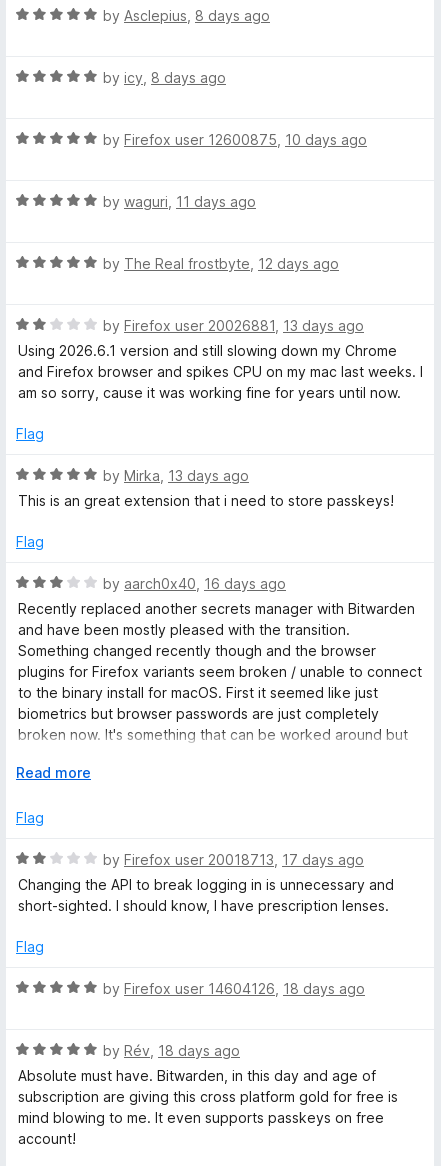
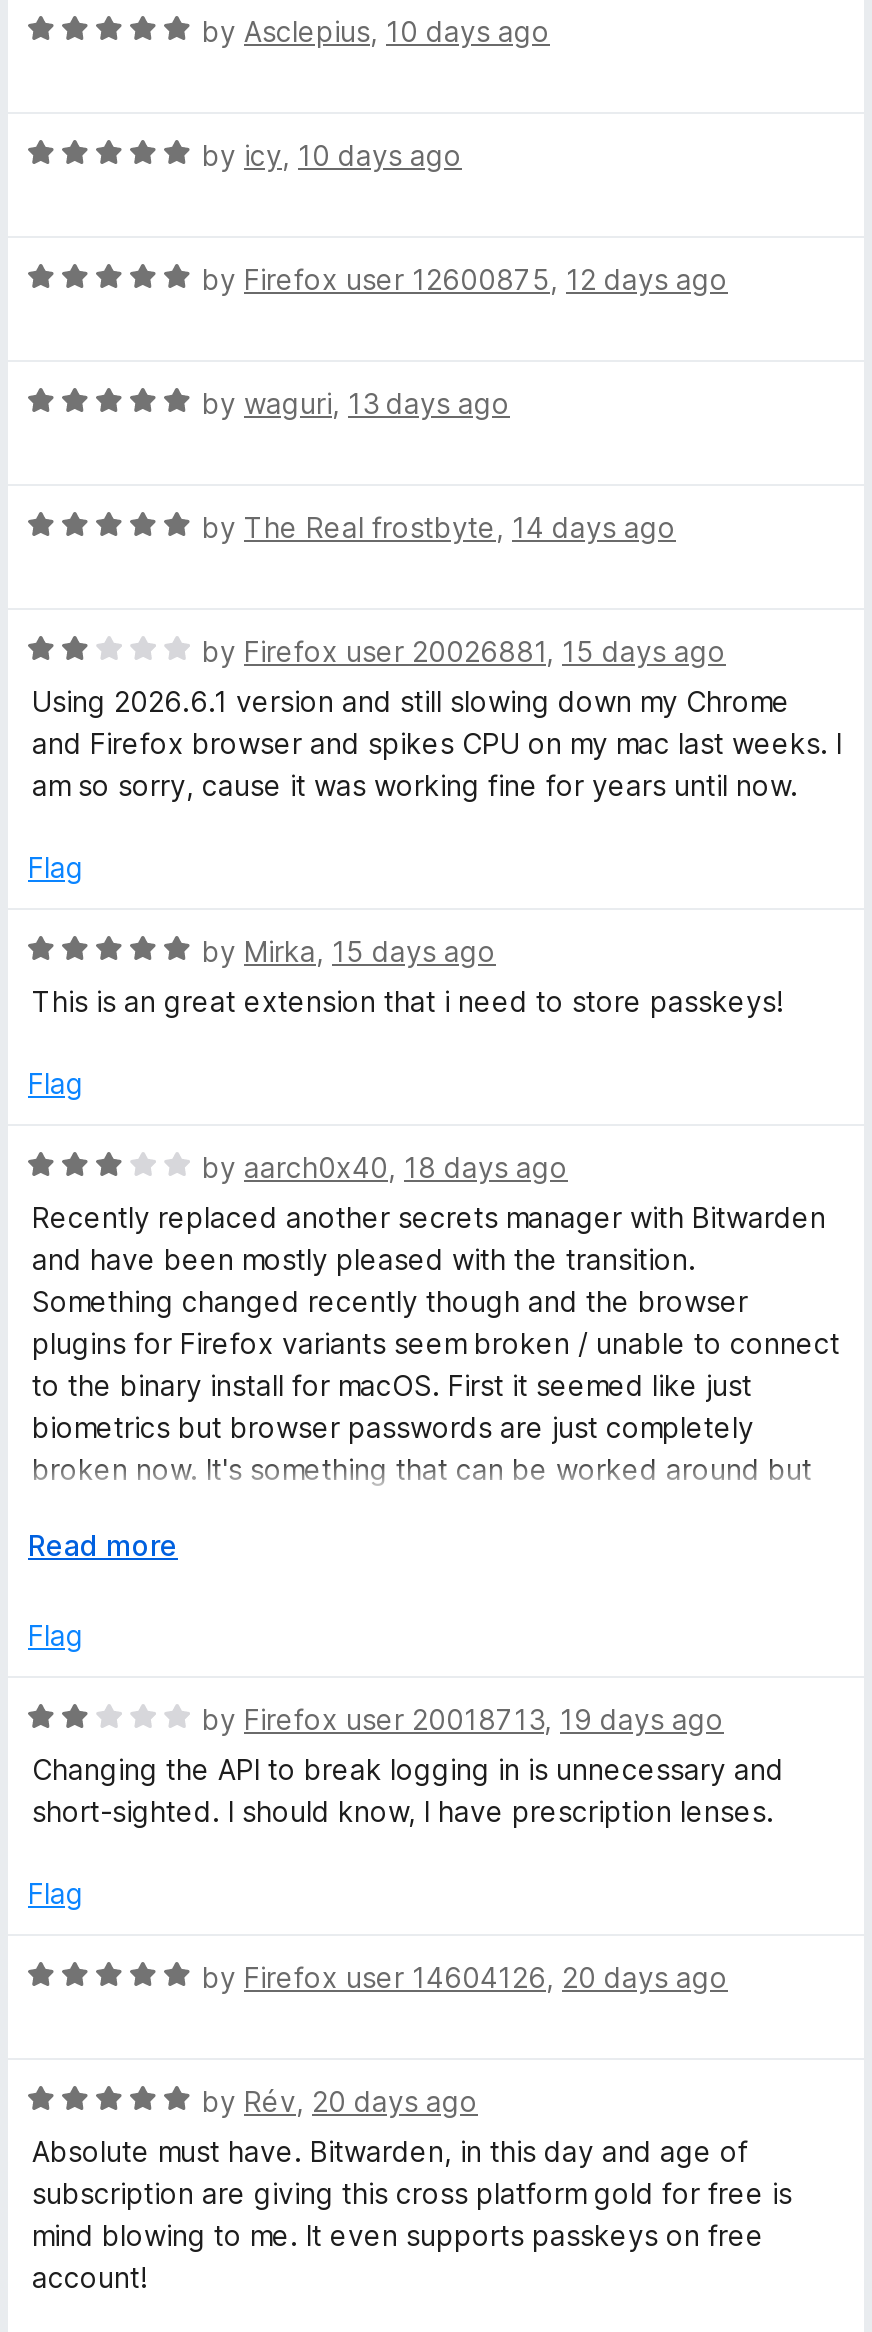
- by Asclepius, 8 days ago
+ by Asclepius, 10 days ago

- by icy, 8 days ago
+ by icy, 10 days ago

- by Firefox user 12600875, 10 days ago
+ by Firefox user 12600875, 12 days ago

- by waguri, 11 days ago
+ by waguri, 13 days ago

- by The Real frostbyte, 12 days ago
+ by The Real frostbyte, 14 days ago

- by Firefox user 20026881, 13 days ago
+ by Firefox user 20026881, 15 days ago

- by Mirka, 13 days ago
+ by Mirka, 15 days ago

- by aarch0x40, 16 days ago
+ by aarch0x40, 18 days ago

- by Firefox user 20018713, 17 days ago
+ by Firefox user 20018713, 19 days ago

- by Firefox user 14604126, 18 days ago
+ by Firefox user 14604126, 20 days ago

- by Rév, 18 days ago
+ by Rév, 20 days ago
